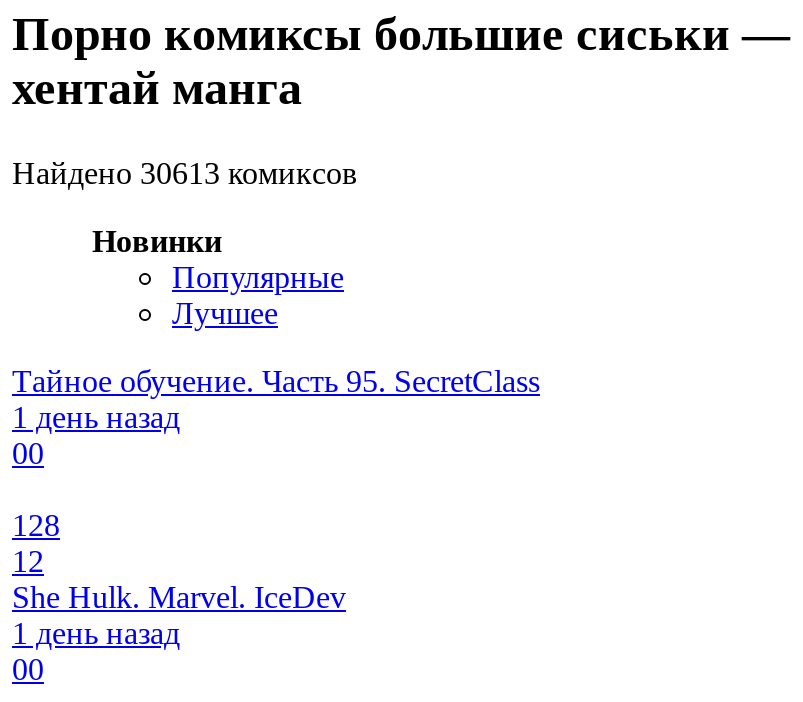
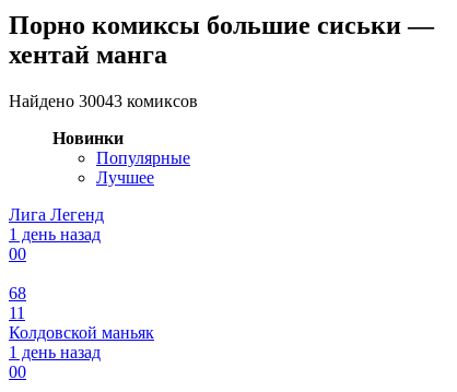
- Найдено 30613 комиксов
+ Найдено 30043 комиксов

- Тайное обучение. Часть 95. SecretClass
+ Лига Легенд

- 128
- 12
- She Hulk. Marvel. IceDev
+ 68
+ 11
+ Колдовской маньяк
